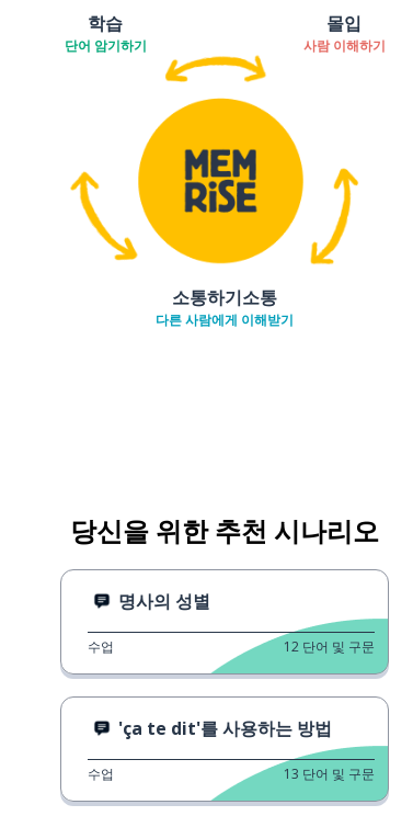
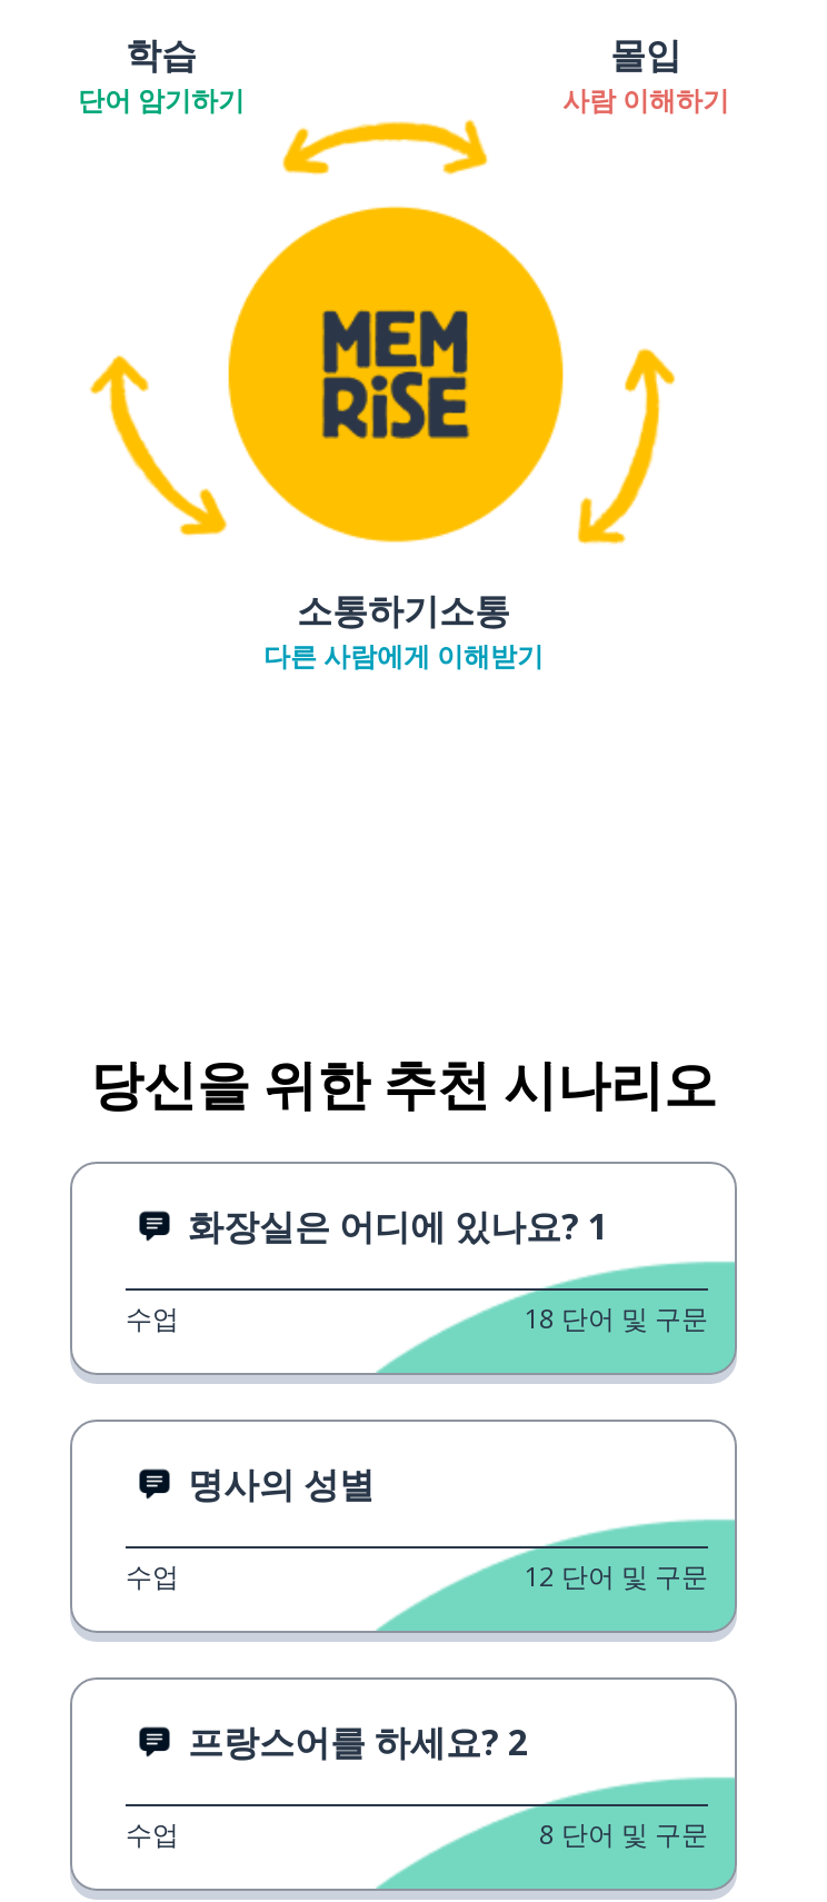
+ 화장실은 어디에 있나요? 1
+ 수업
+ 18 단어 및 구문

- 'ça te dit'를 사용하는 방법
+ 프랑스어를 하세요? 2

- 13 단어 및 구문
+ 8 단어 및 구문
